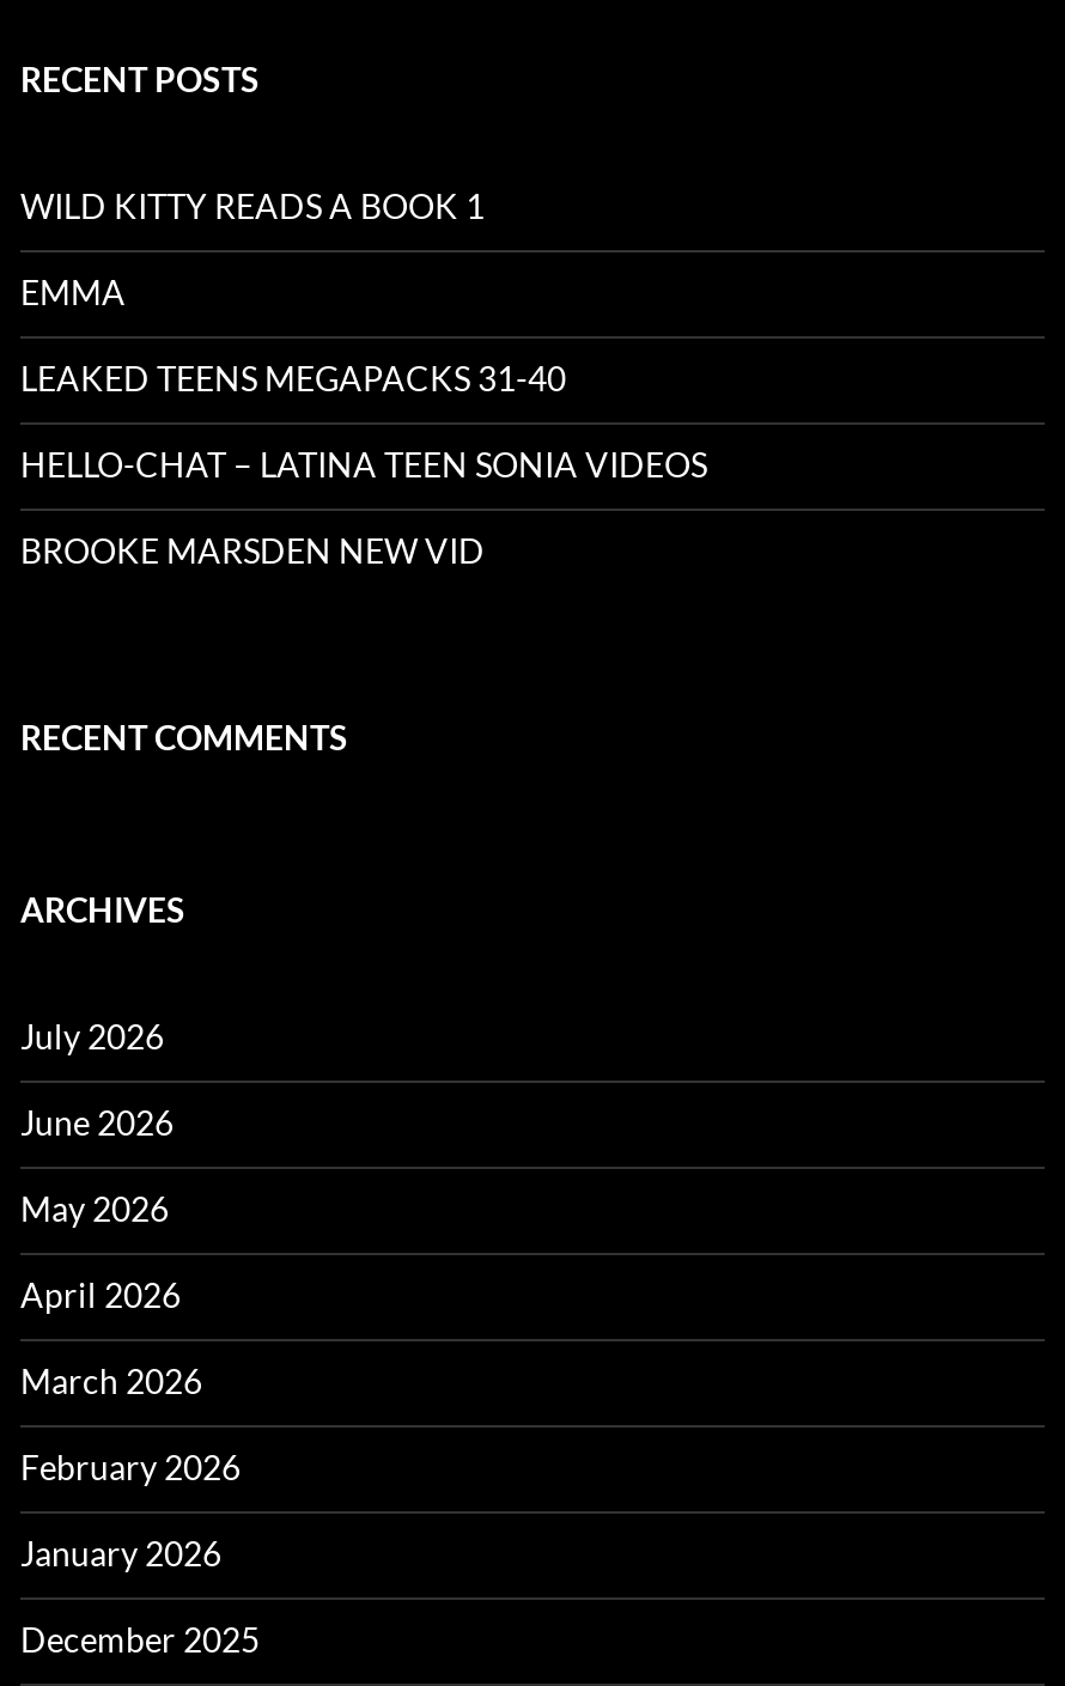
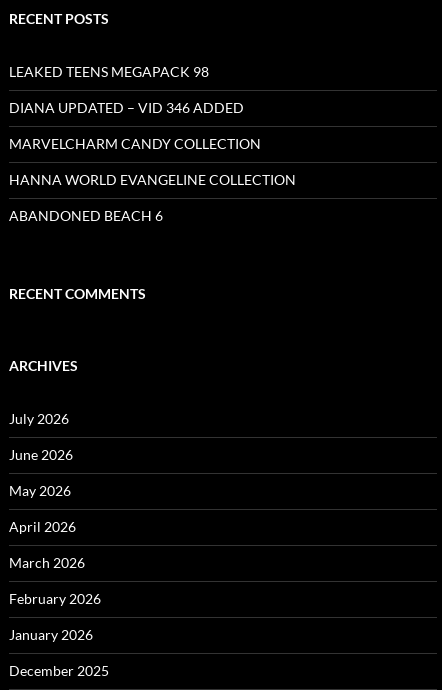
- WILD KITTY READS A BOOK 1
+ LEAKED TEENS MEGAPACK 98

- EMMA
+ DIANA UPDATED – VID 346 ADDED

- LEAKED TEENS MEGAPACKS 31-40
+ MARVELCHARM CANDY COLLECTION

- HELLO-CHAT – LATINA TEEN SONIA VIDEOS
+ HANNA WORLD EVANGELINE COLLECTION

- BROOKE MARSDEN NEW VID
+ ABANDONED BEACH 6
